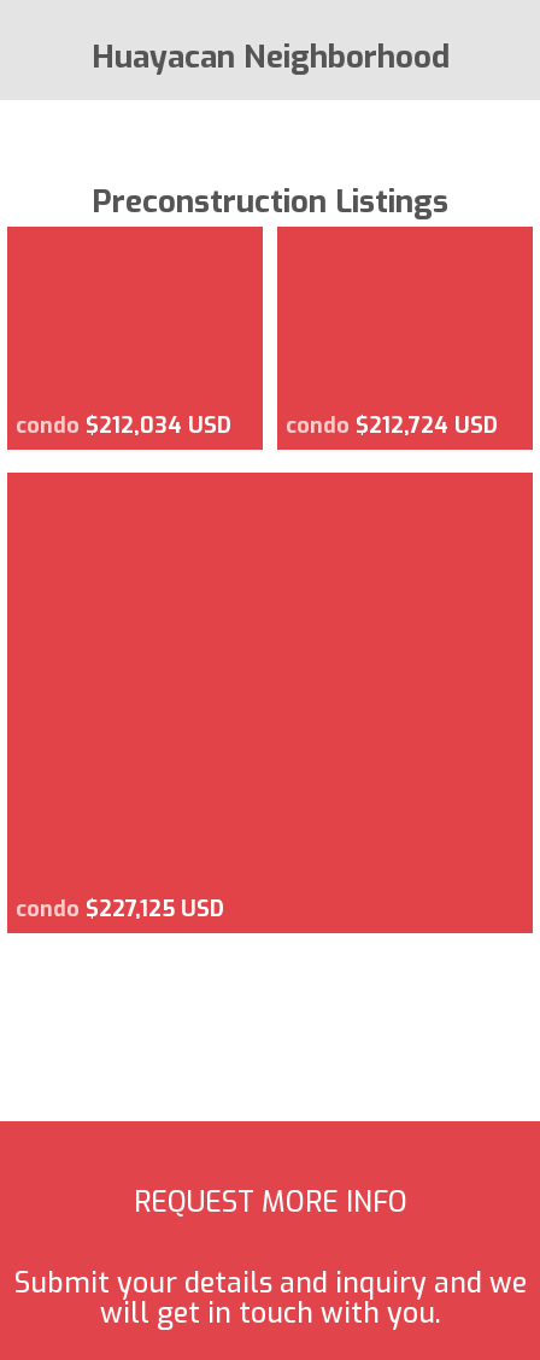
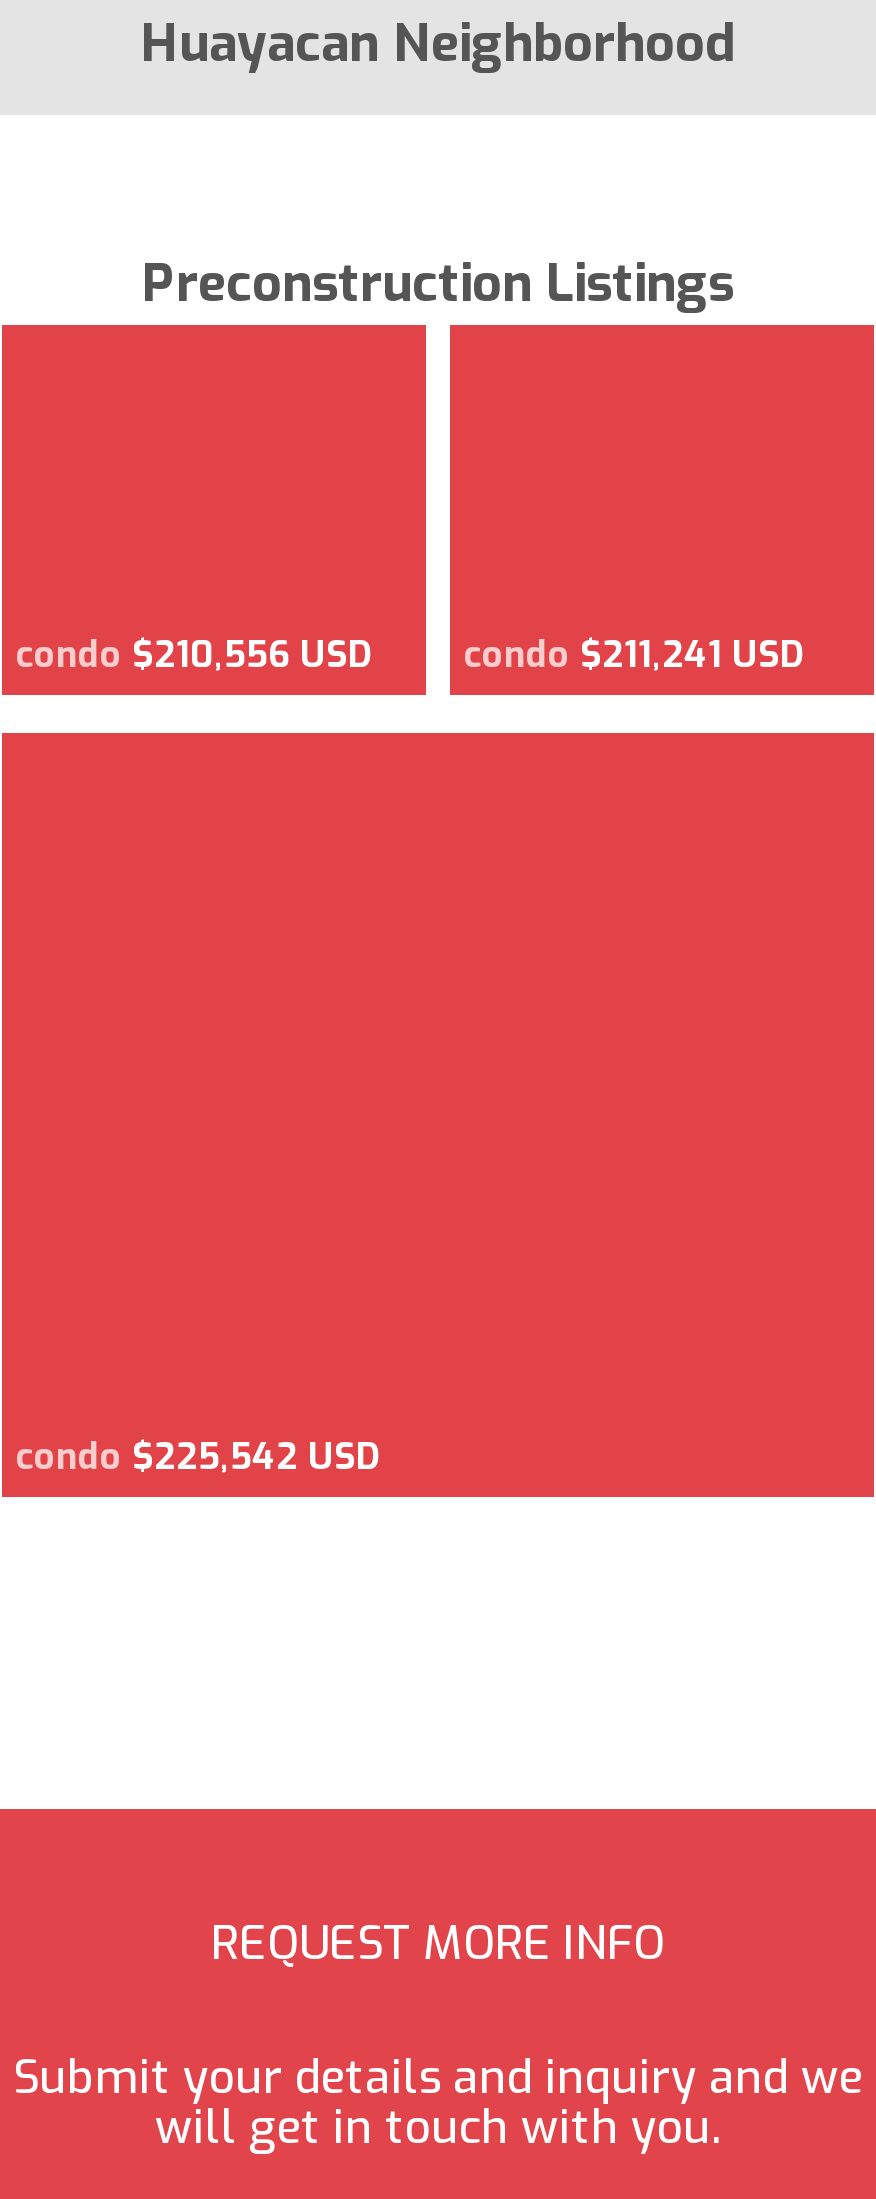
- condo $212,034 USD
+ condo $210,556 USD

- condo $212,724 USD
+ condo $211,241 USD

- condo $227,125 USD
+ condo $225,542 USD
